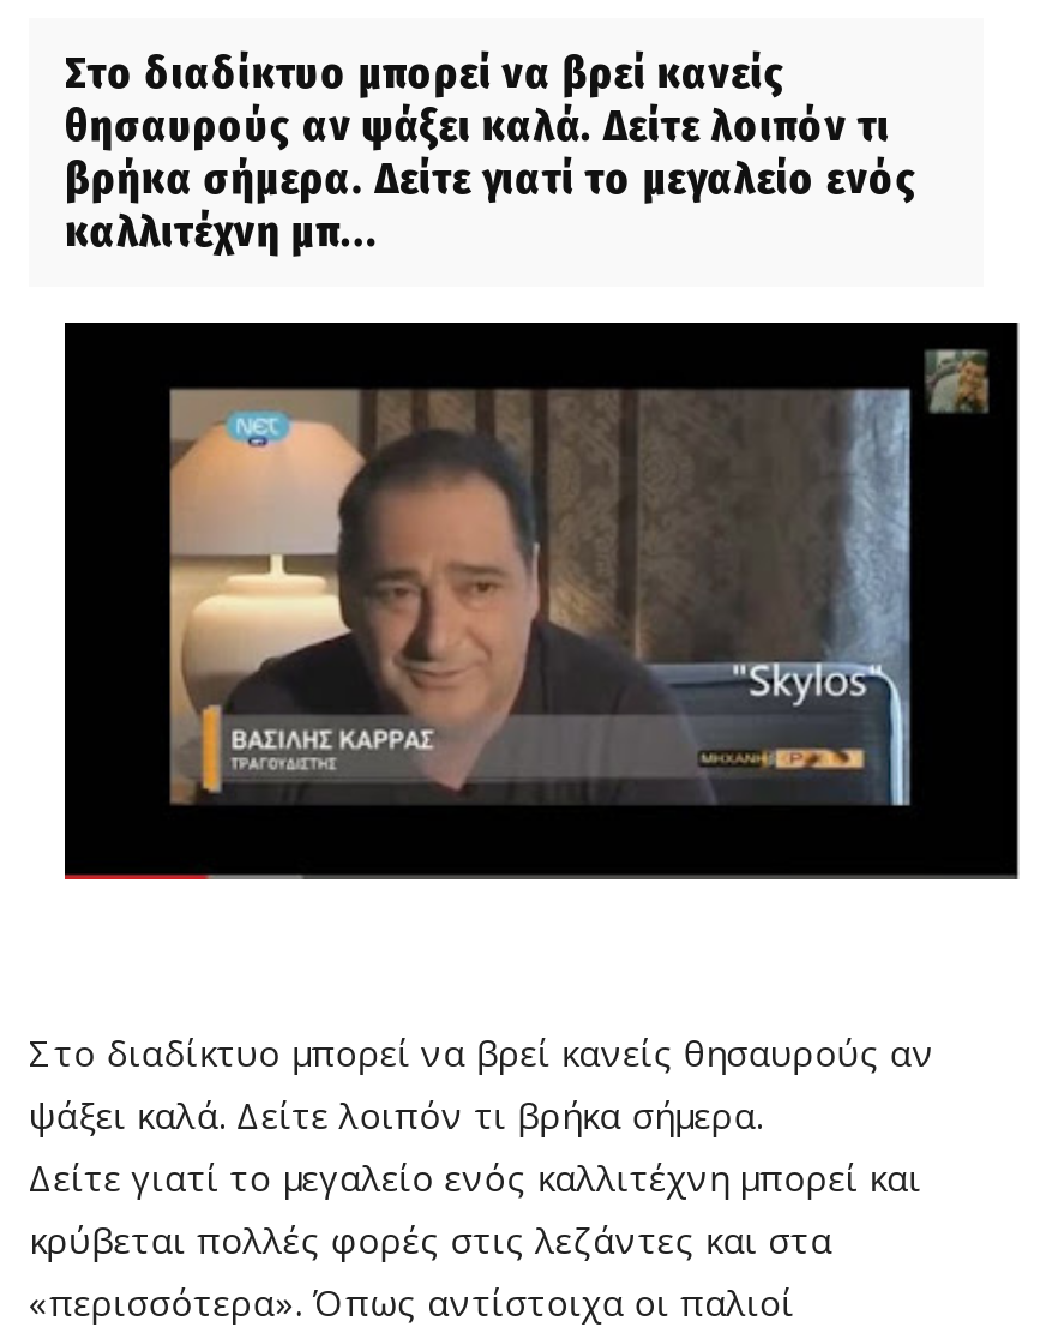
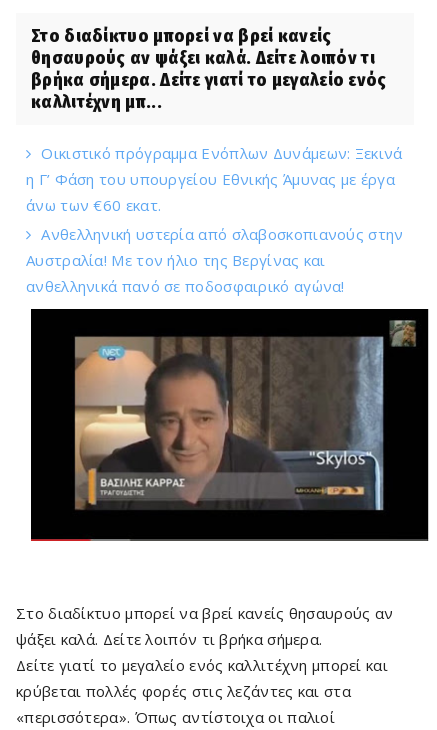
+ Οικιστικό πρόγραμμα Ενόπλων Δυνάμεων: Ξεκινά
+ η Γ’ Φάση του υπουργείου Εθνικής Άμυνας με έργα
+ άνω των €60 εκατ.
+ Ανθελληνική υστερία από σλαβοσκοπιανούς στην
+ Αυστραλία! Με τον ήλιο της Βεργίνας και
+ ανθελληνικά πανό σε ποδοσφαιρικό αγώνα!
